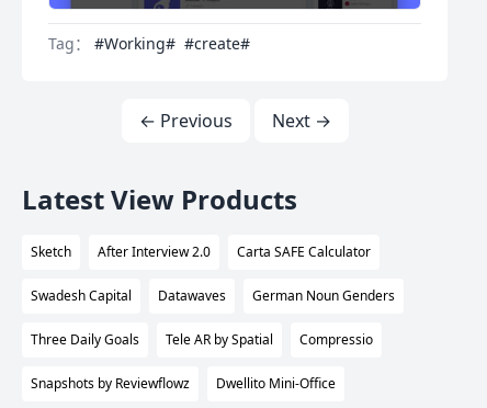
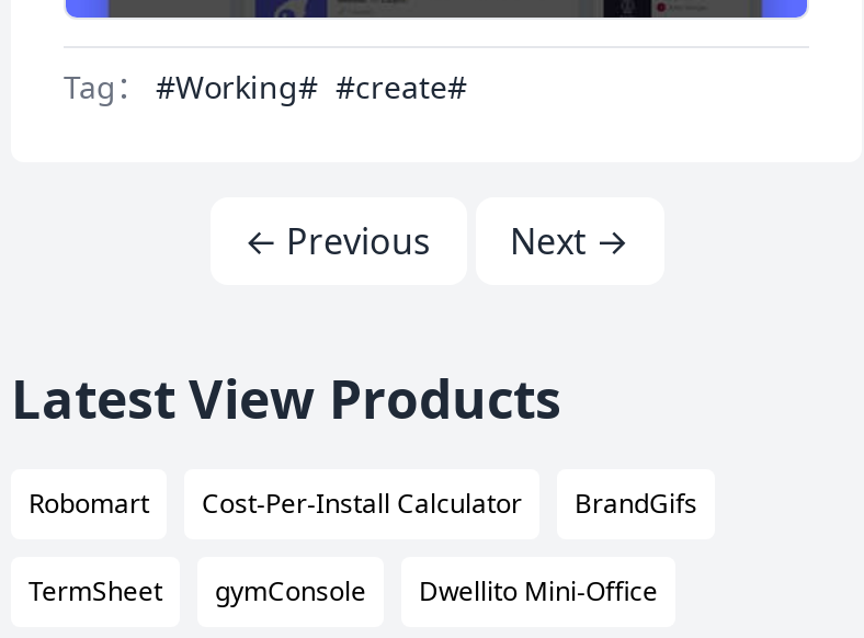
- Sketch
- After Interview 2.0
- Carta SAFE Calculator
- Swadesh Capital
- Datawaves
- German Noun Genders
- Three Daily Goals
- Tele AR by Spatial
- Compressio
- Snapshots by Reviewflowz
+ Robomart
+ Cost-Per-Install Calculator
+ BrandGifs
+ TermSheet
+ gymConsole
